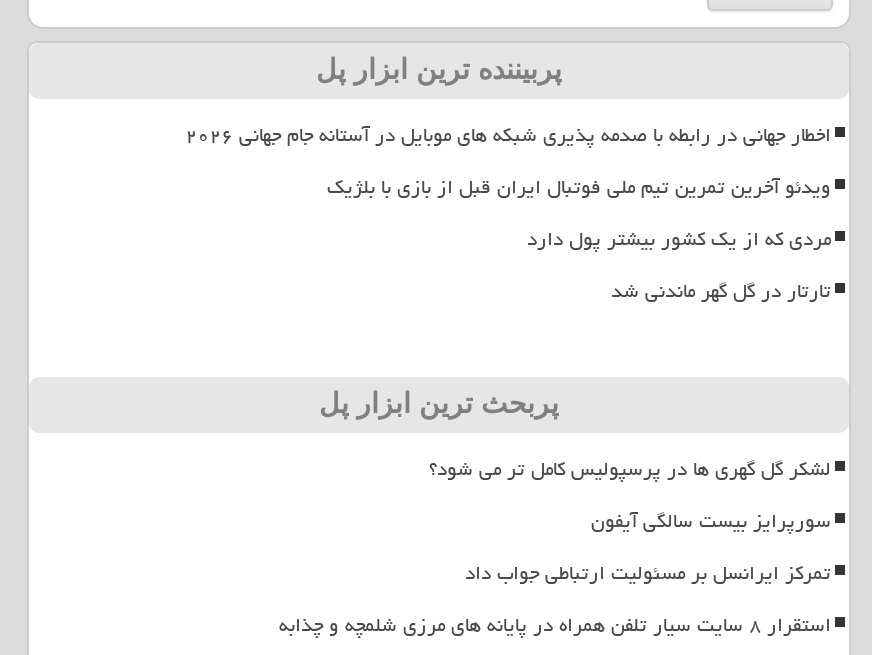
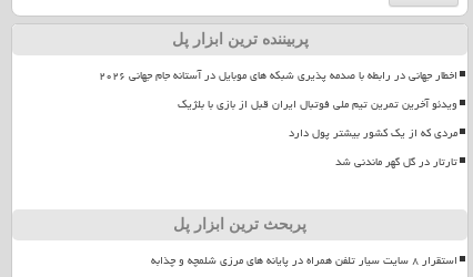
- لشکر گل گهری ها در پرسپولیس کامل تر می شود؟
- سورپرایز بیست سالگی آیفون
- تمرکز ایرانسل بر مسئولیت ارتباطی جواب داد
